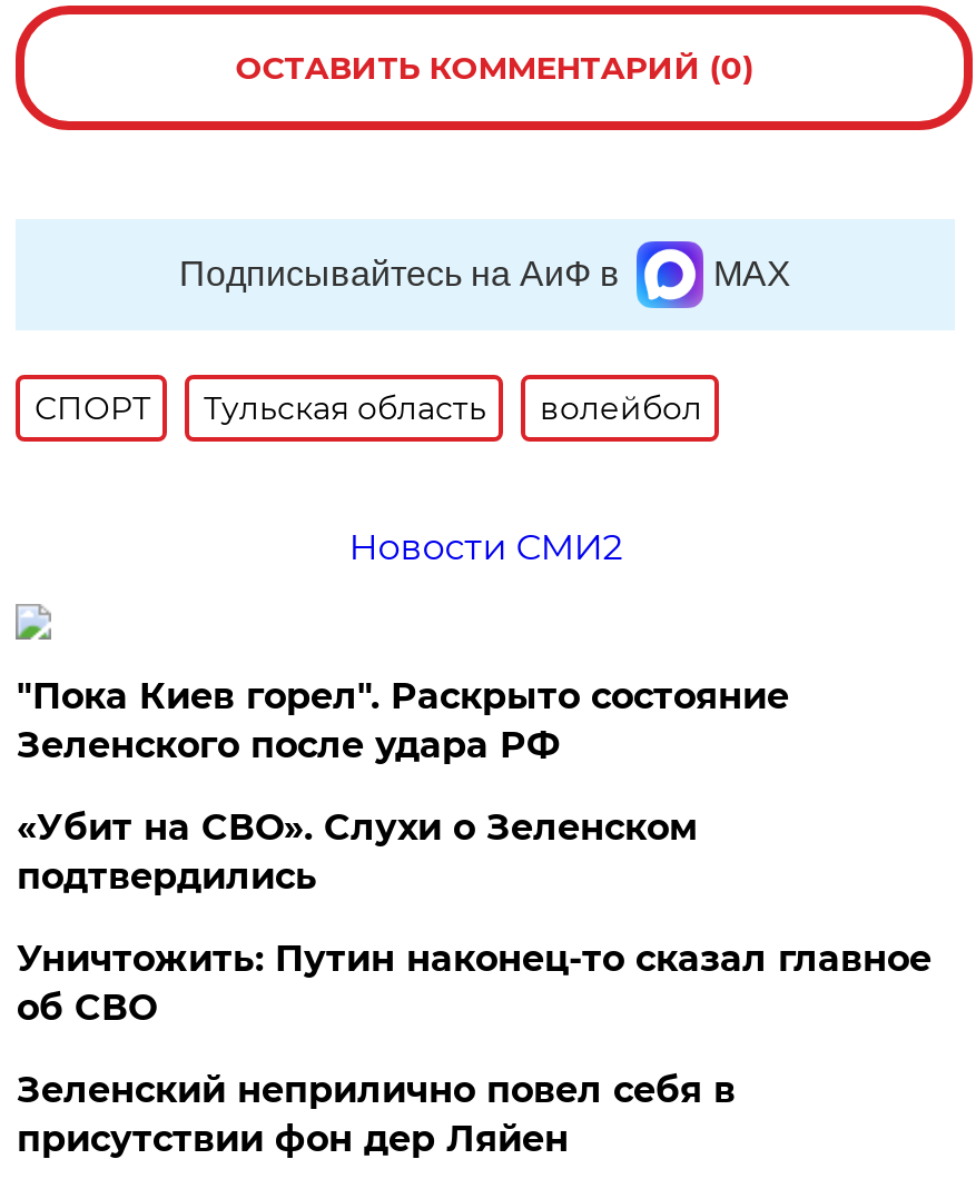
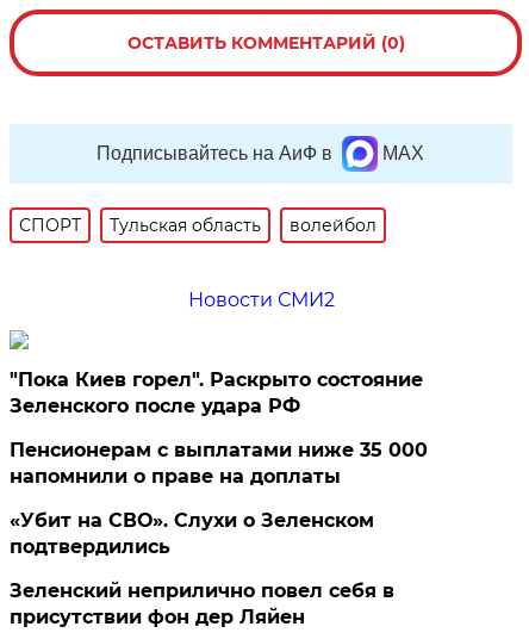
+ Пенсионерам с выплатами ниже 35 000
+ напомнили о праве на доплаты

moved down: «Убит на СВО». Слухи о Зеленском | подтвердились

- Уничтожить: Путин наконец-то сказал главное
- об СВО
